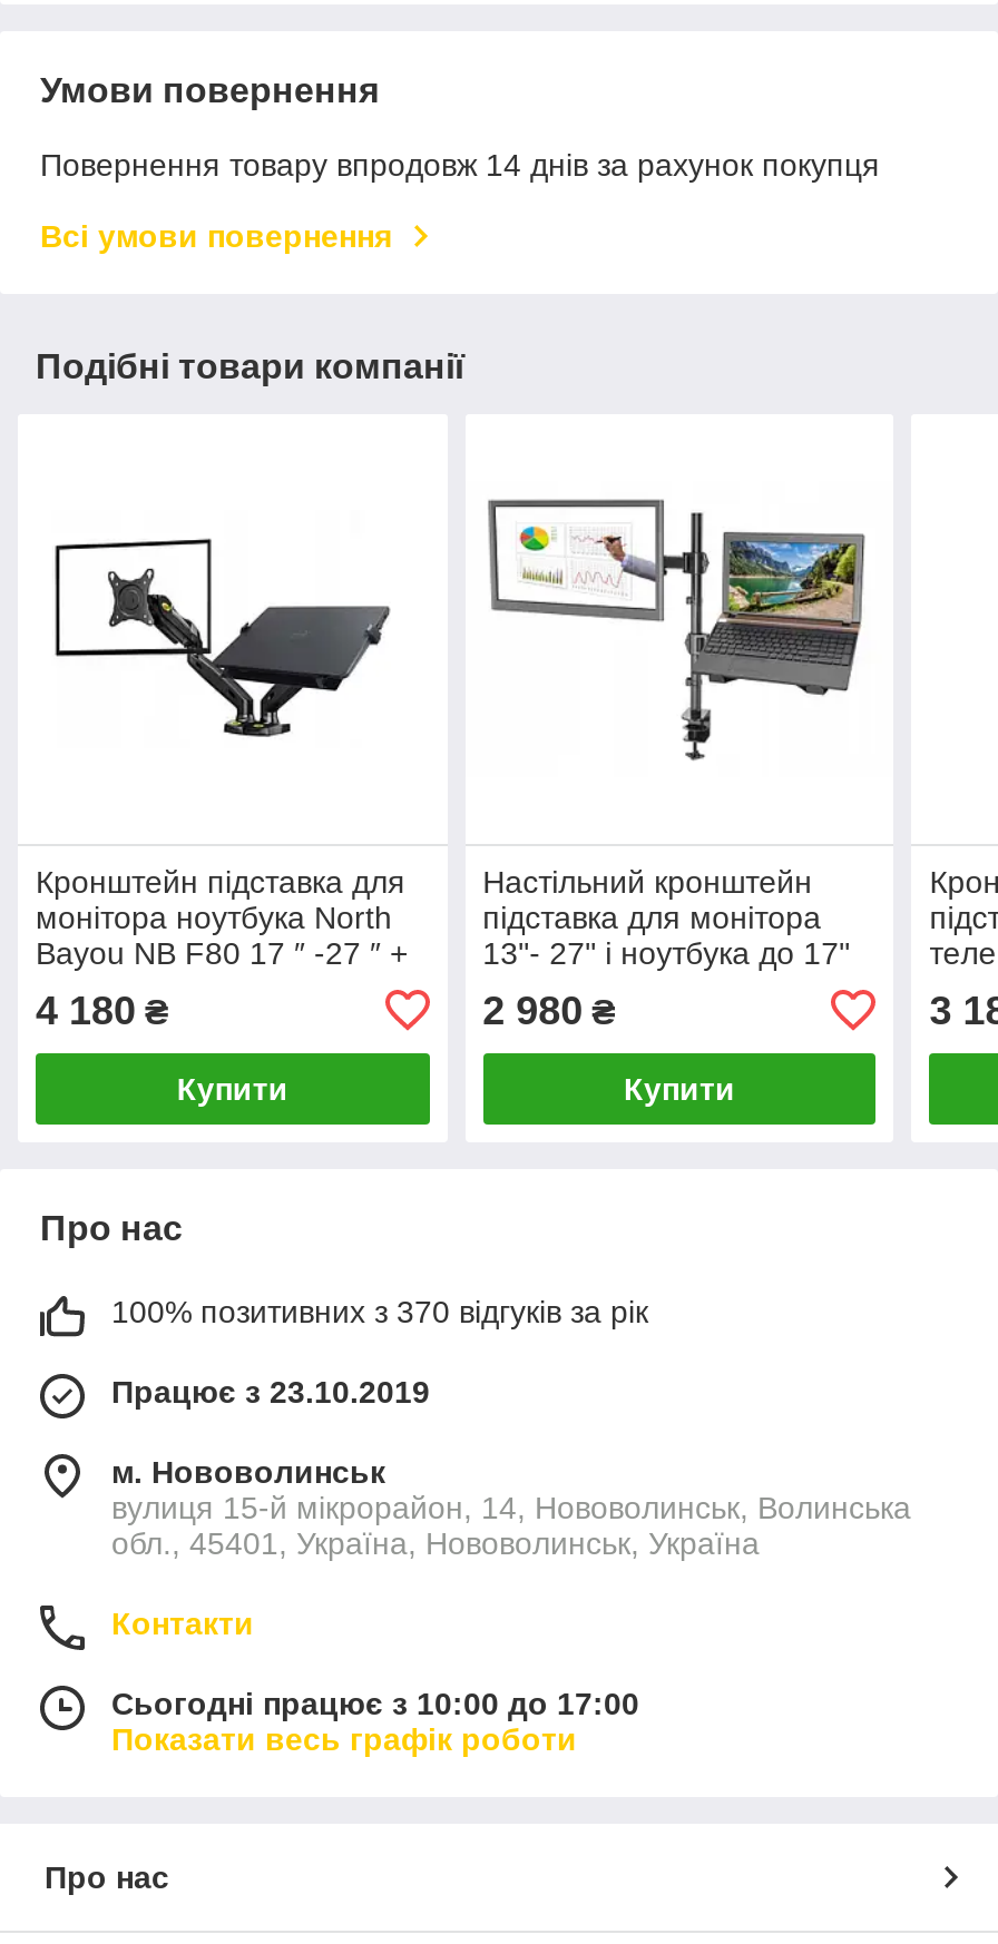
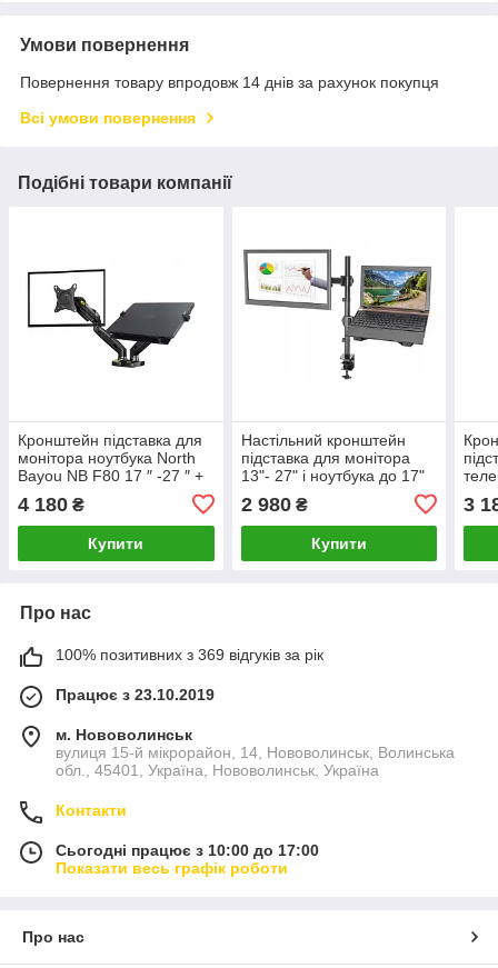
- 100% позитивних з 370 відгуків за рік
+ 100% позитивних з 369 відгуків за рік
